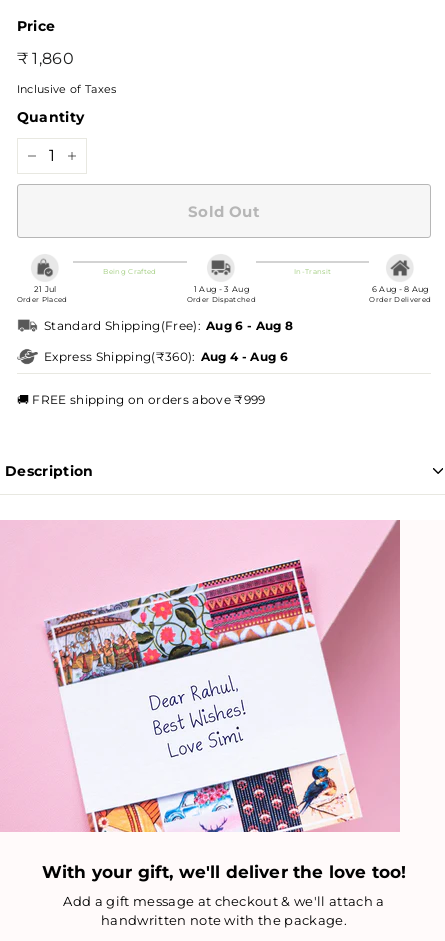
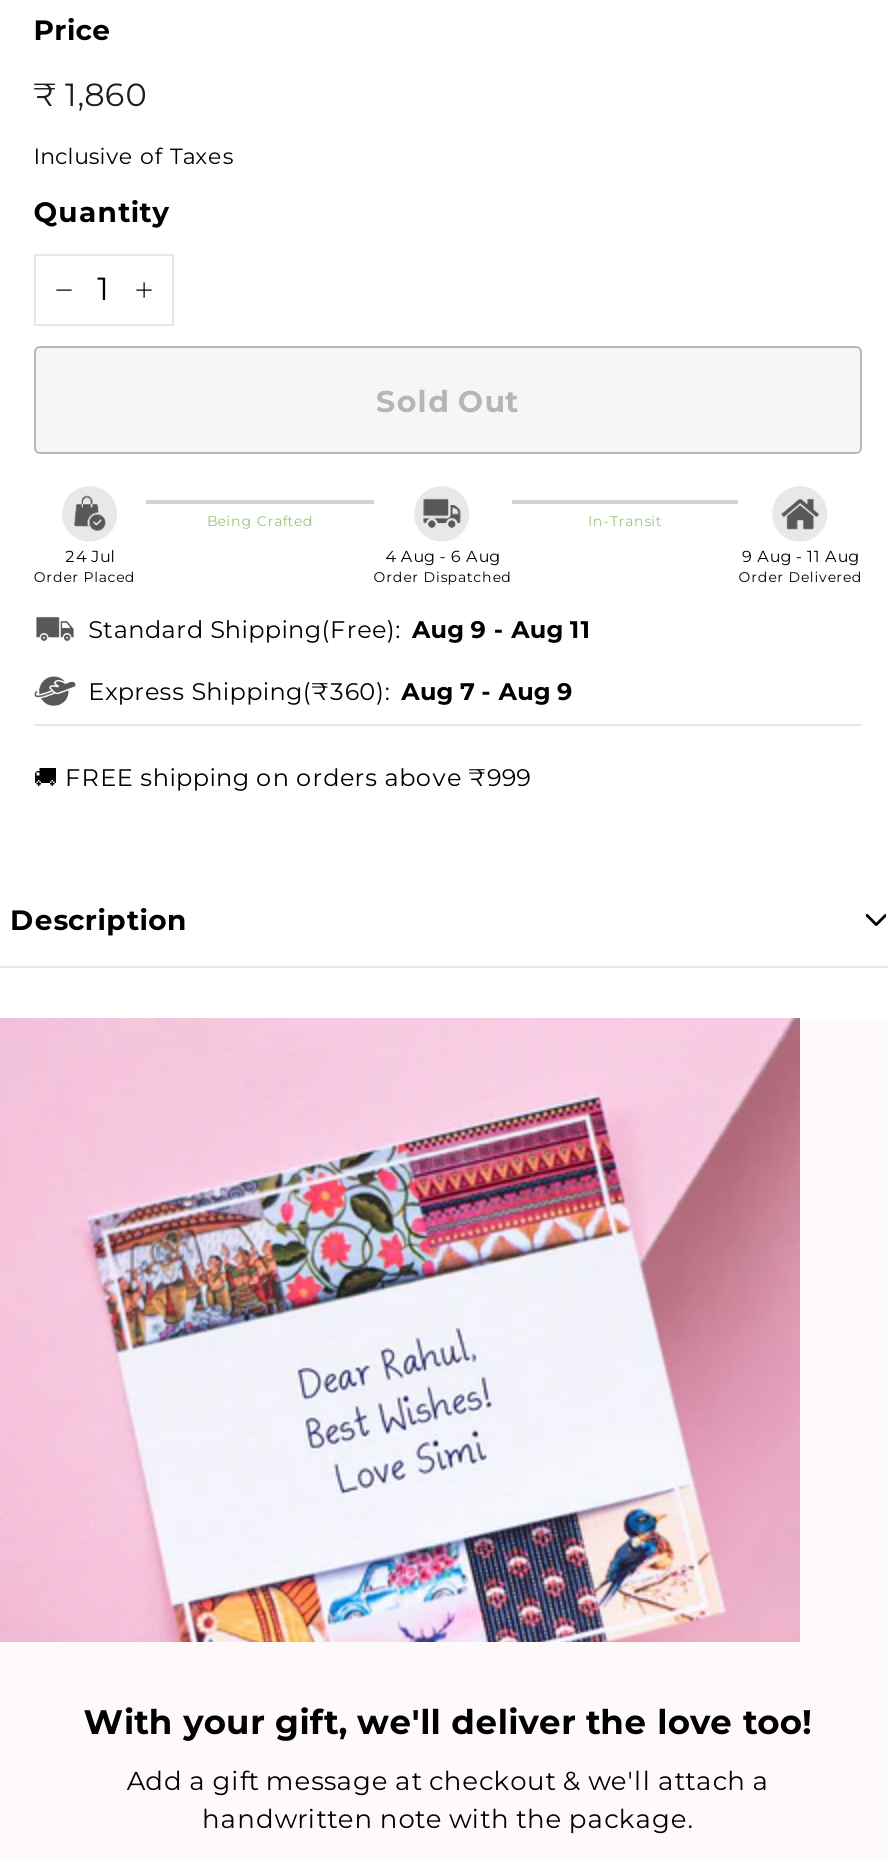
- 21 Jul
+ 24 Jul

- 1 Aug - 3 Aug
+ 4 Aug - 6 Aug

- 6 Aug - 8 Aug
+ 9 Aug - 11 Aug

- Standard Shipping(Free): Aug 6 - Aug 8
+ Standard Shipping(Free): Aug 9 - Aug 11

- Express Shipping(₹360): Aug 4 - Aug 6
+ Express Shipping(₹360): Aug 7 - Aug 9
